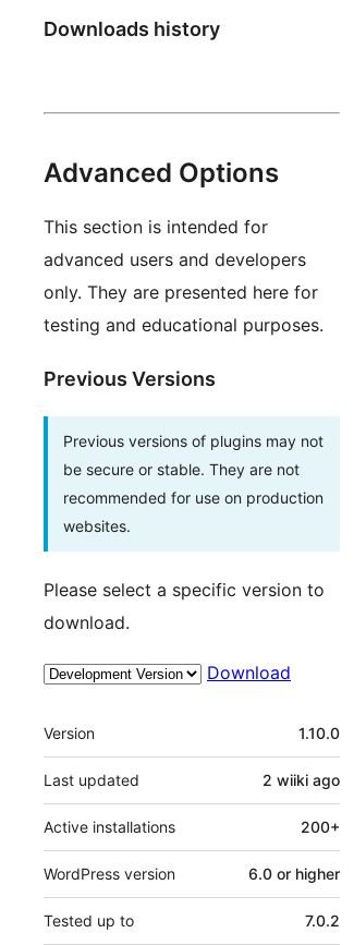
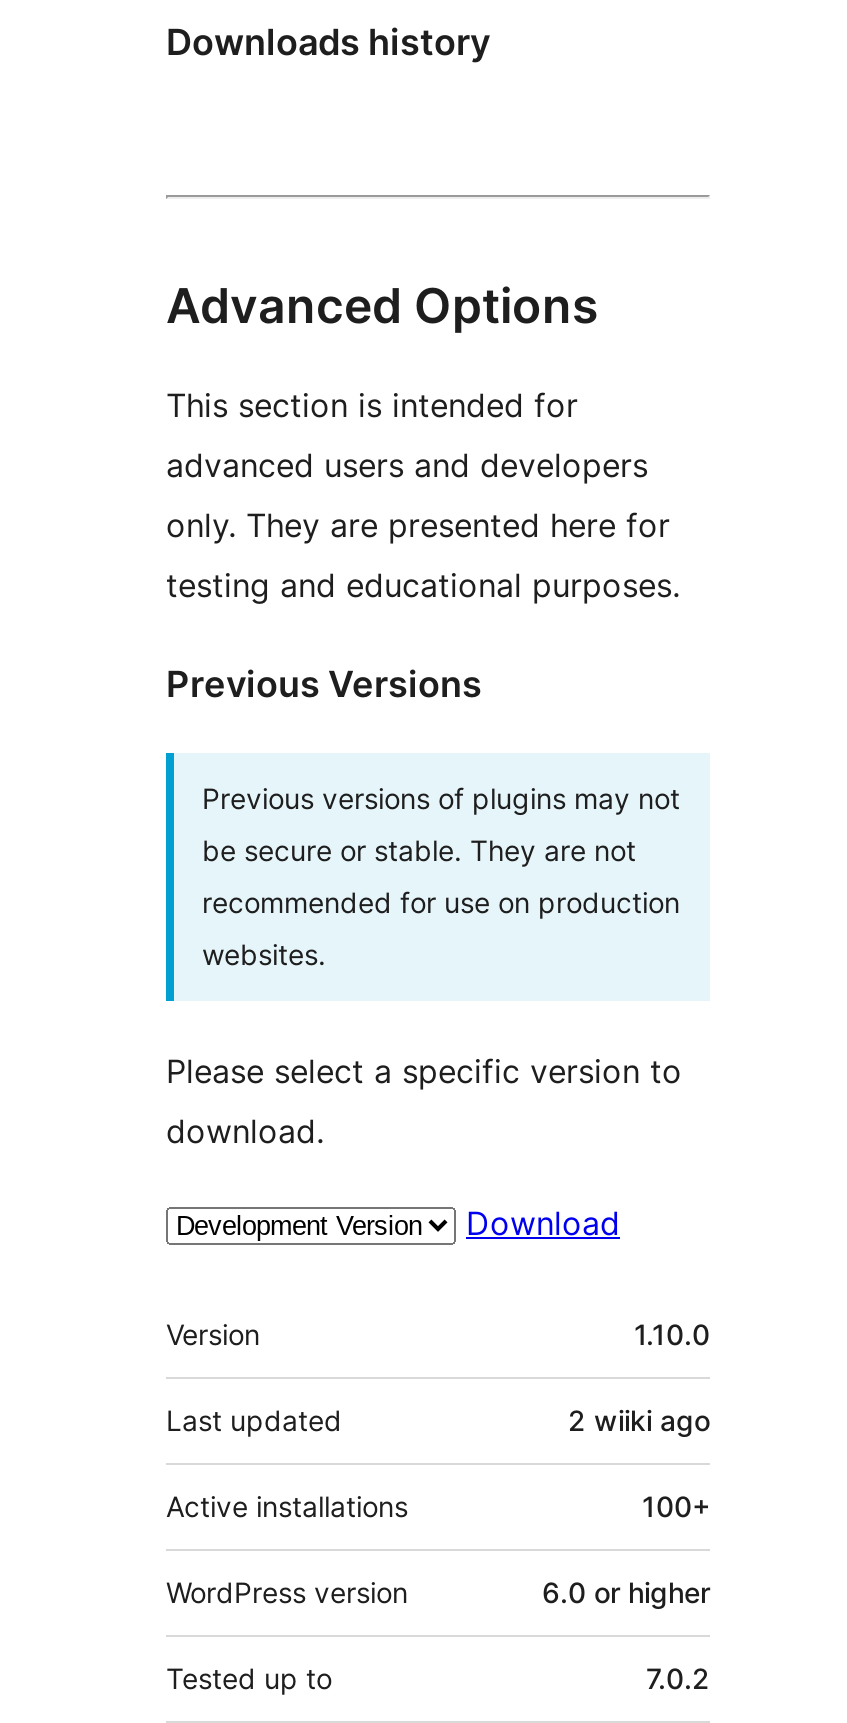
- 200+
+ 100+
